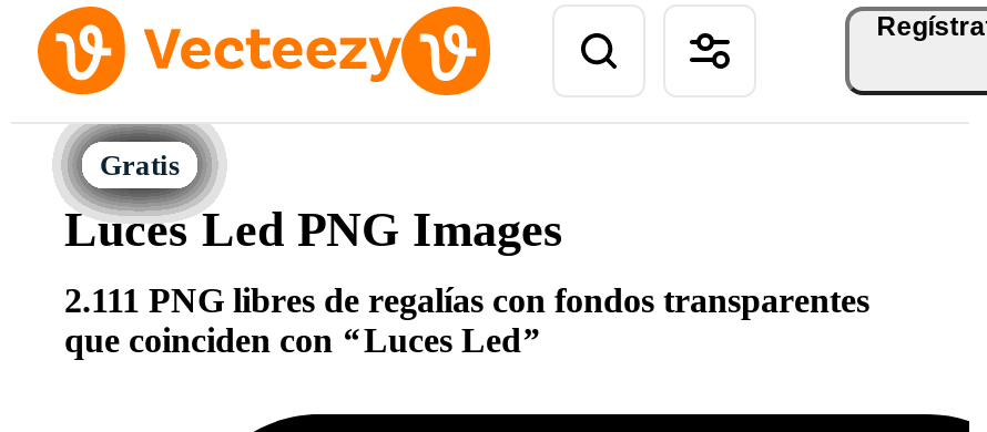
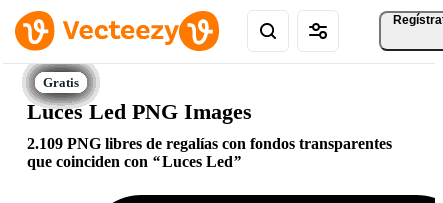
- 2.111 PNG libres de regalías con fondos transparentes
+ 2.109 PNG libres de regalías con fondos transparentes
